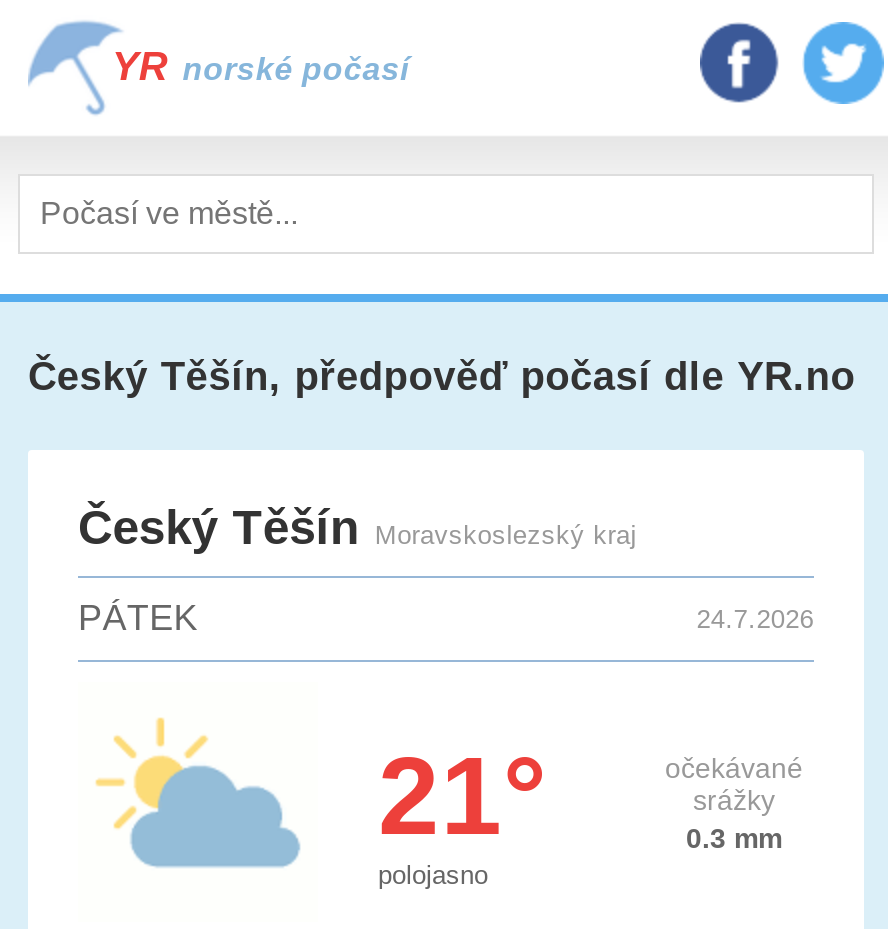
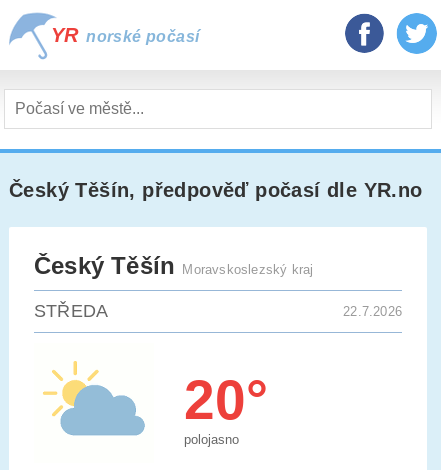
- PÁTEK
- 24.7.2026
+ STŘEDA
+ 22.7.2026

- očekávané
- srážky
- 0.3 mm
- 21°
+ 20°
